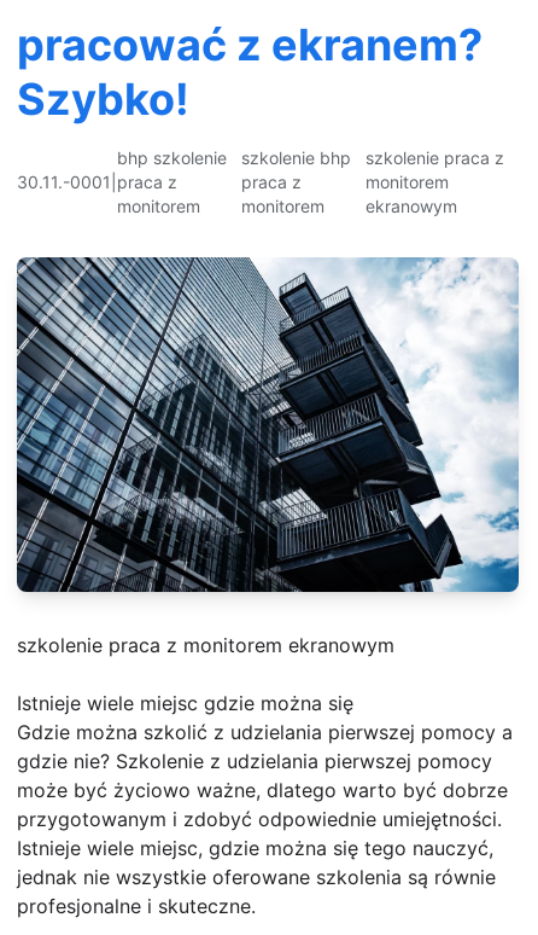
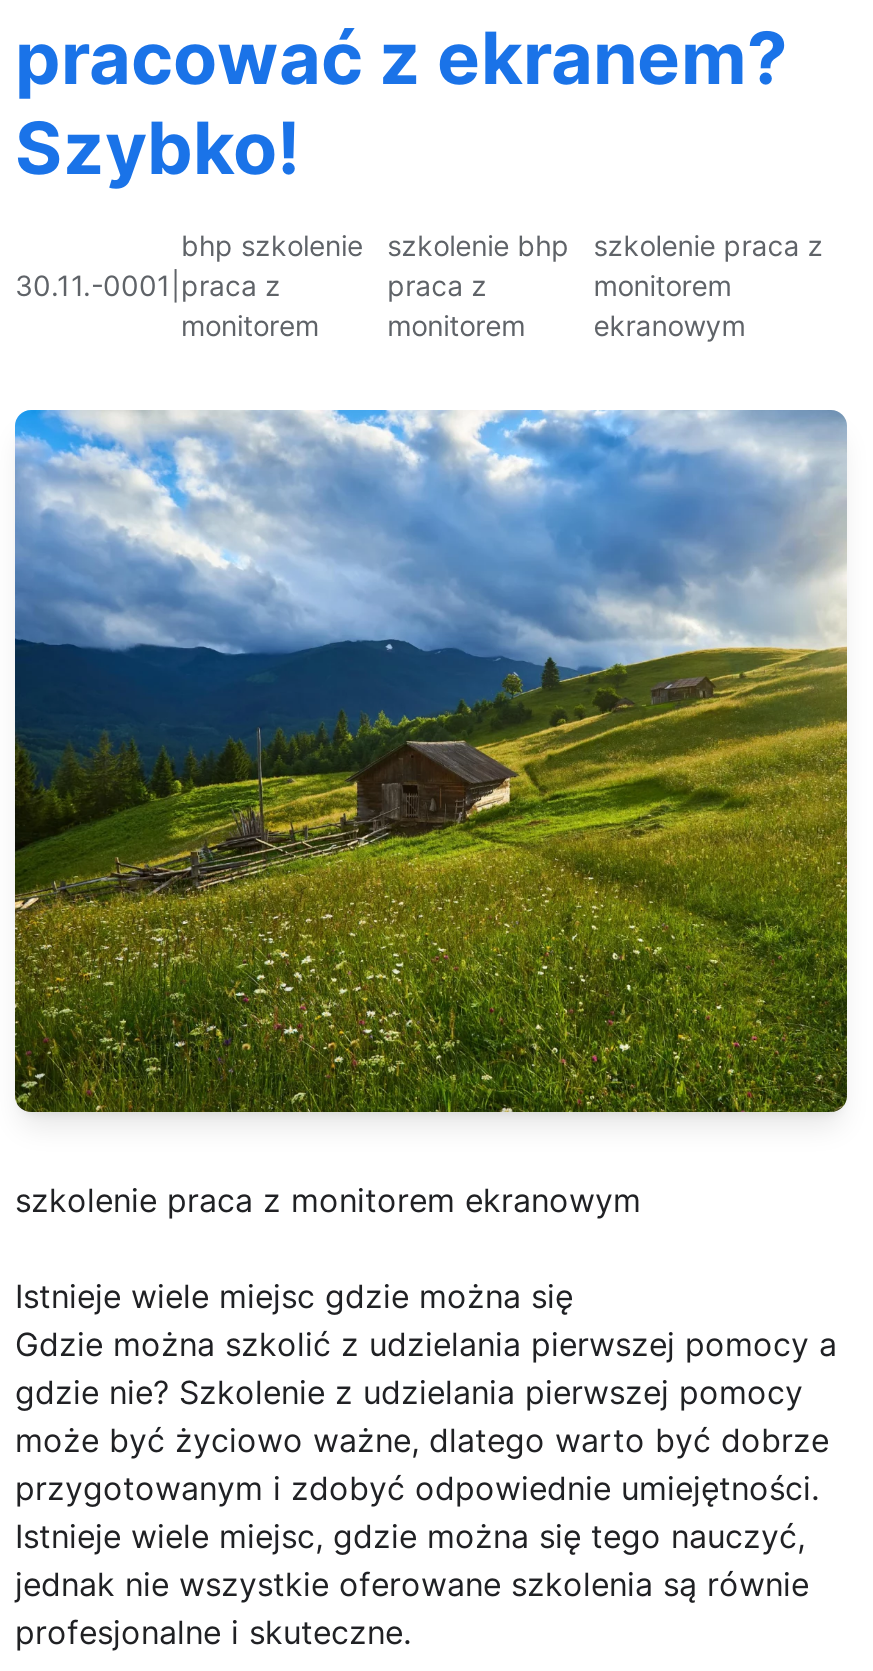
- [image]
+ [image]
